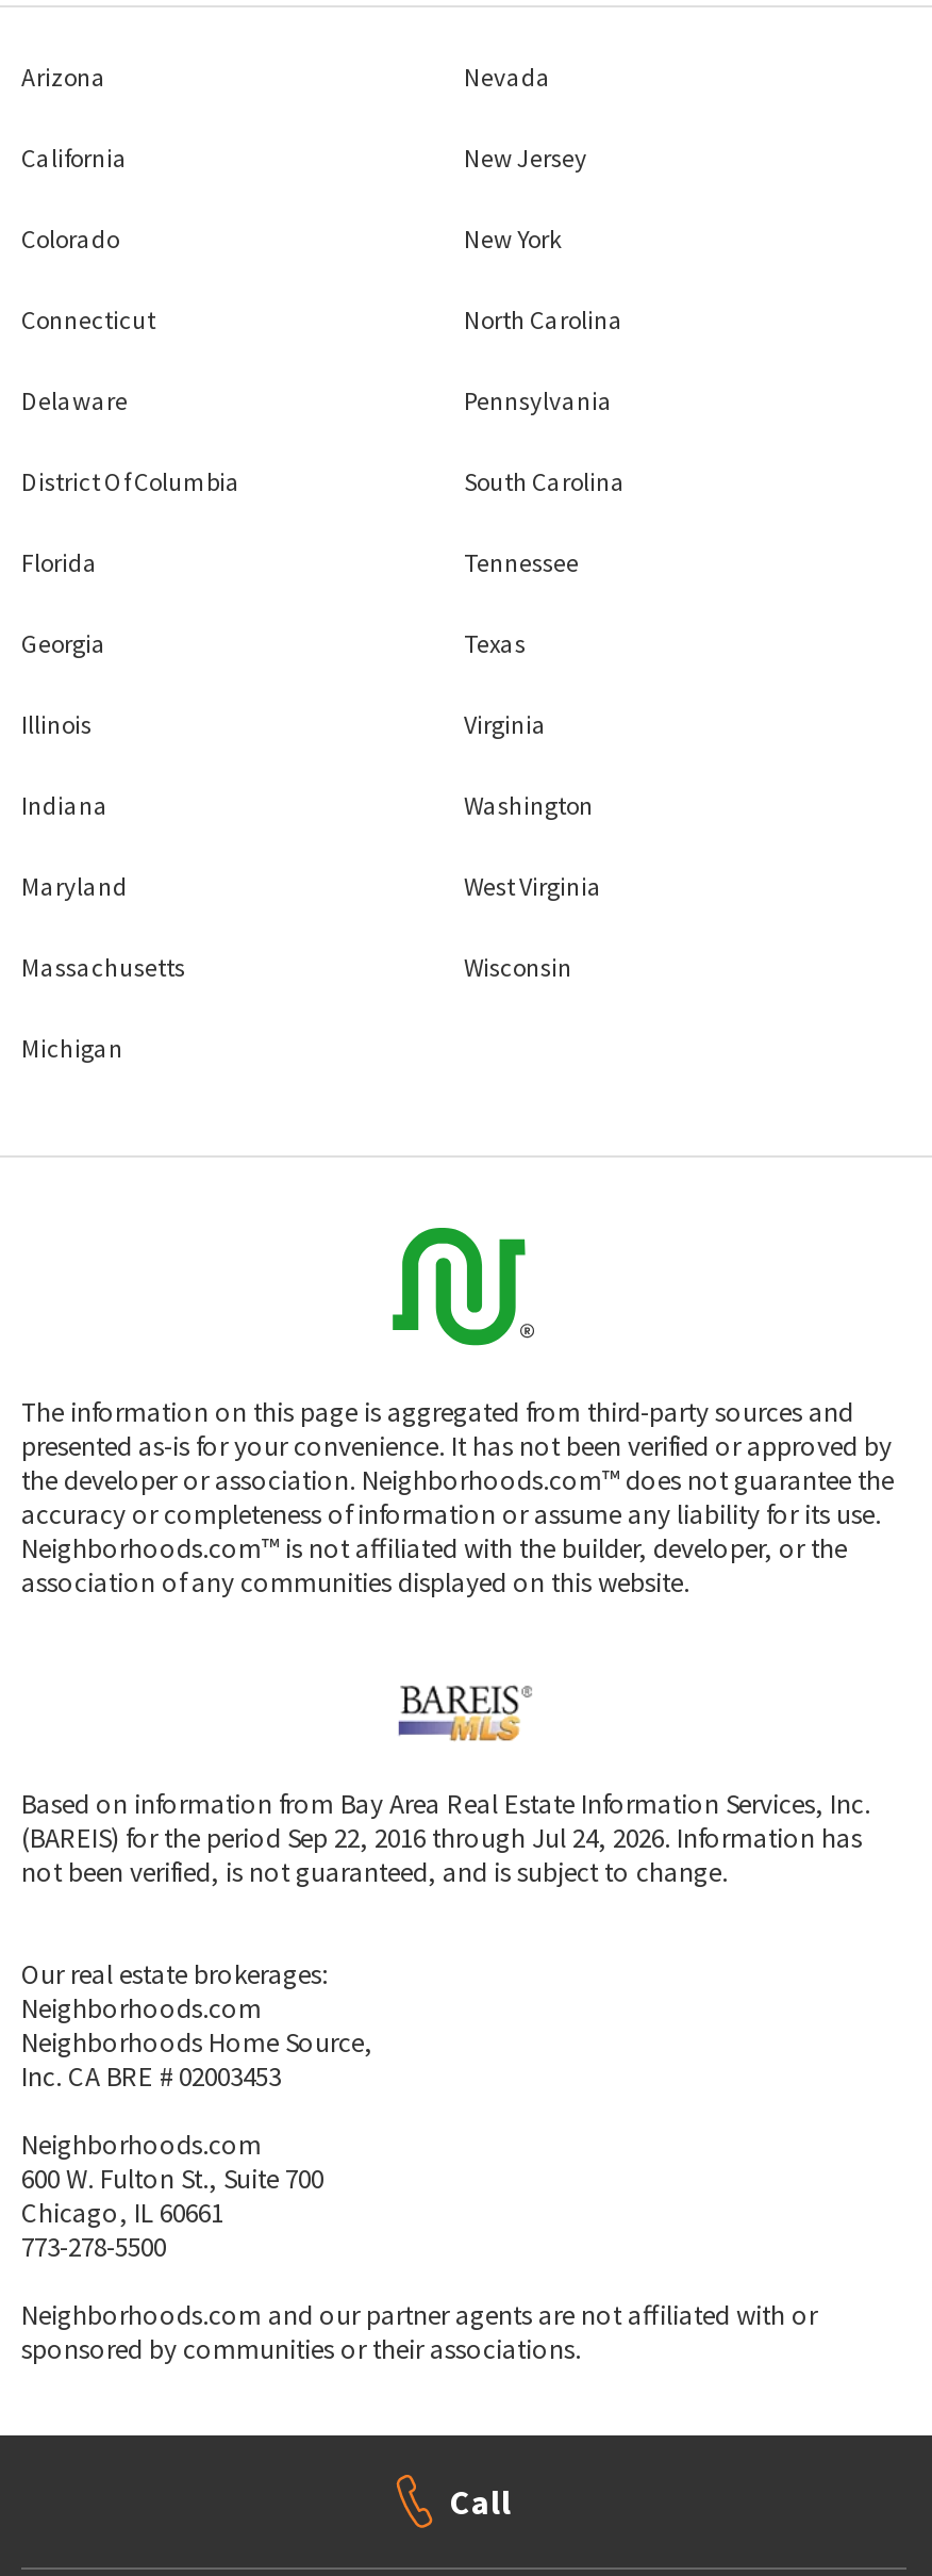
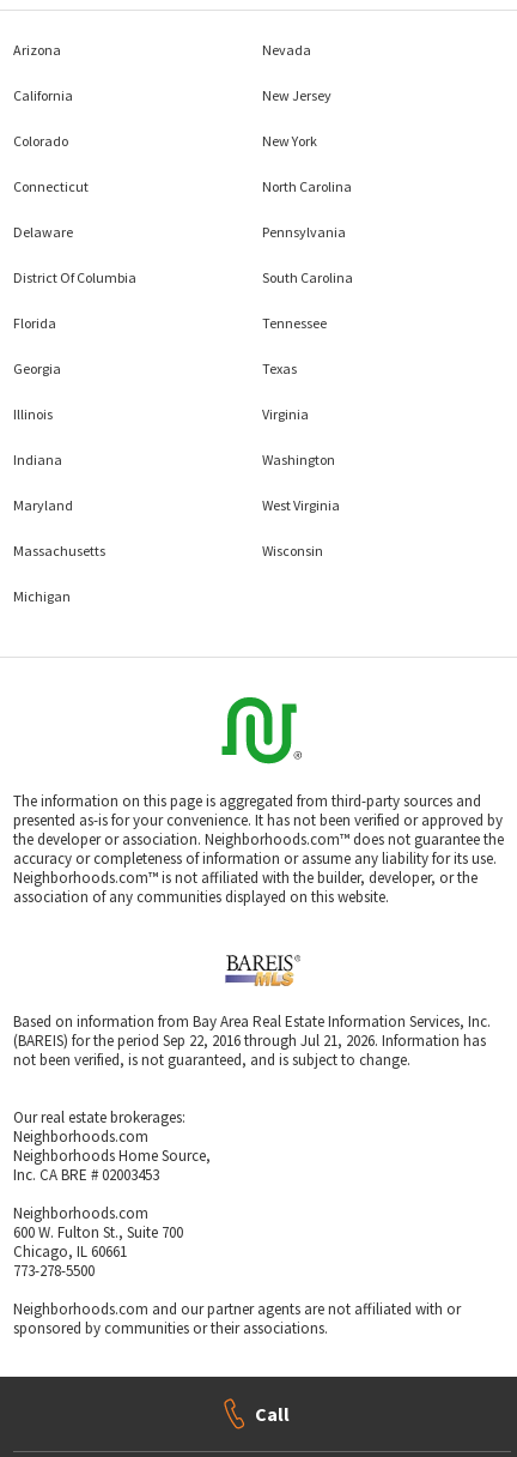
- (BAREIS) for the period Sep 22, 2016 through Jul 24, 2026. Information has
+ (BAREIS) for the period Sep 22, 2016 through Jul 21, 2026. Information has
